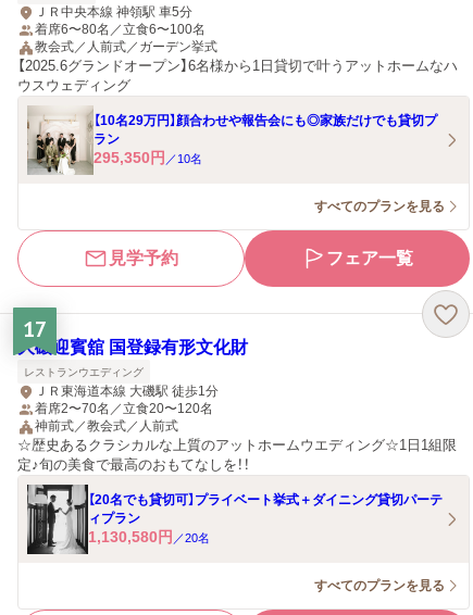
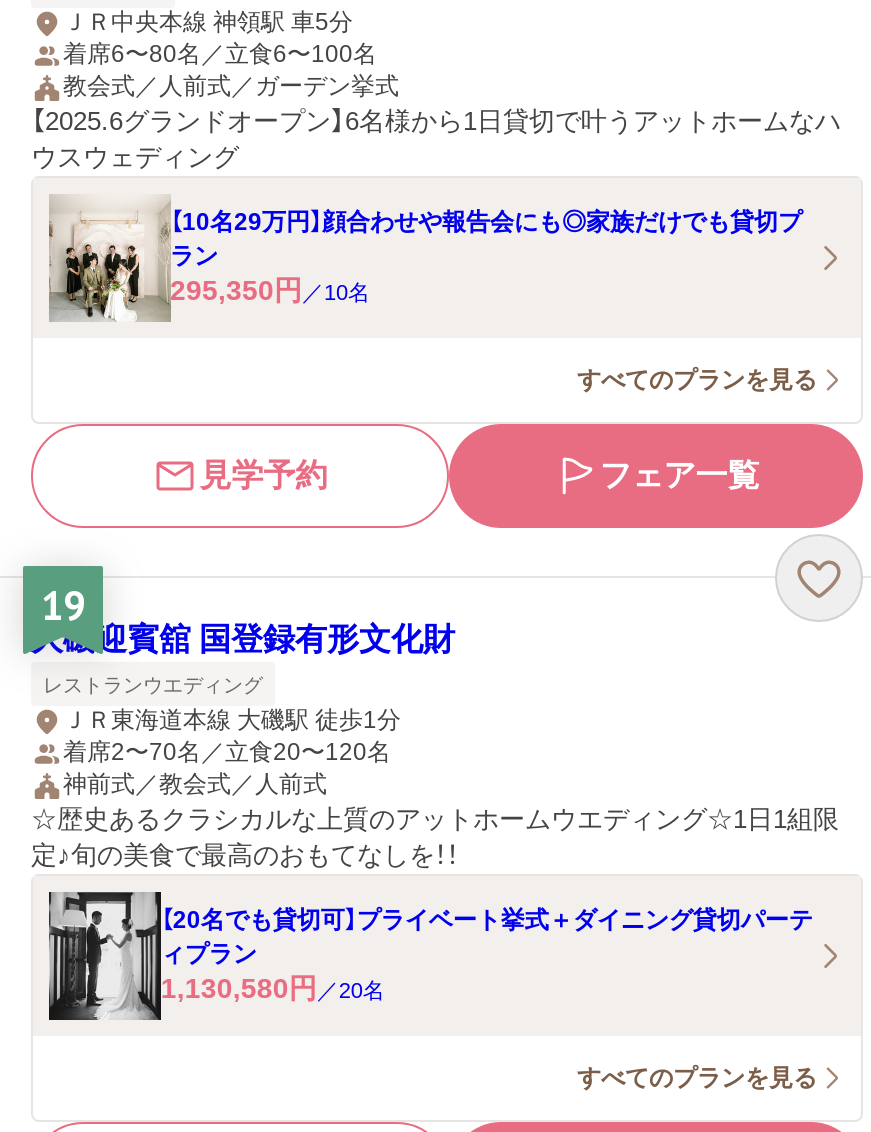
- 17
+ 19
